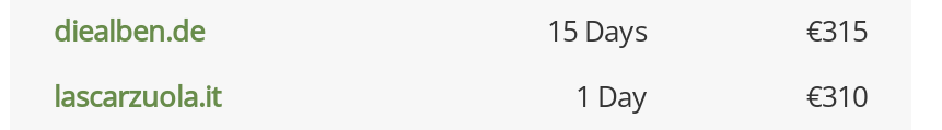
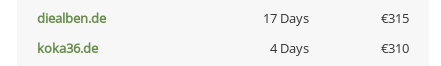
- 15 Days
+ 17 Days

- lascarzuola.it
- 1 Day
+ koka36.de
+ 4 Days
